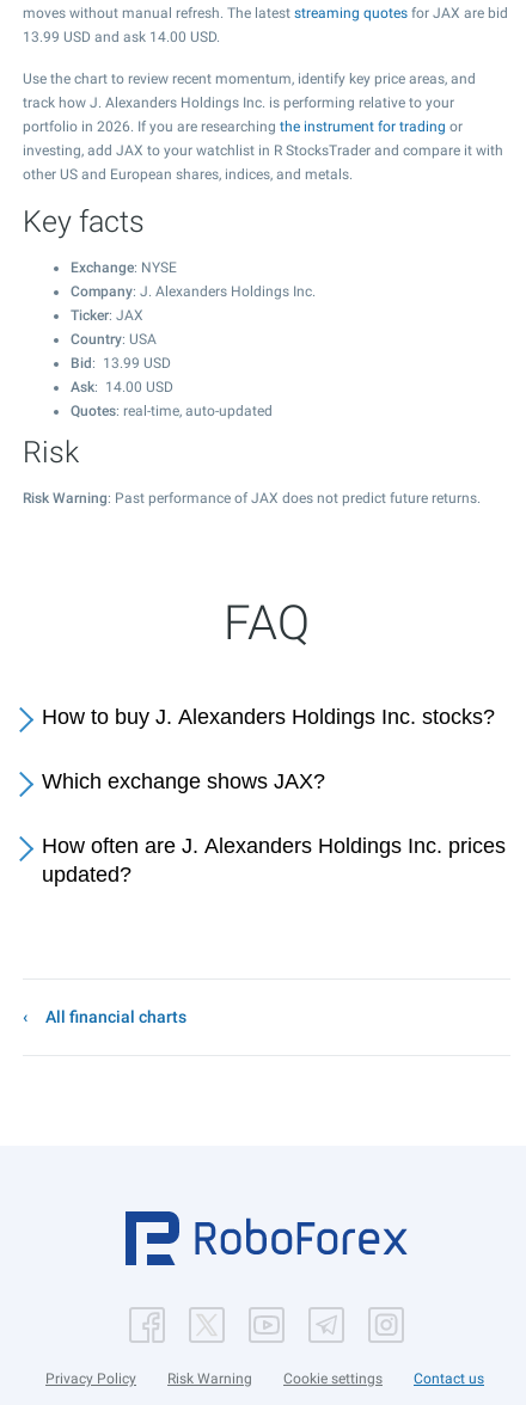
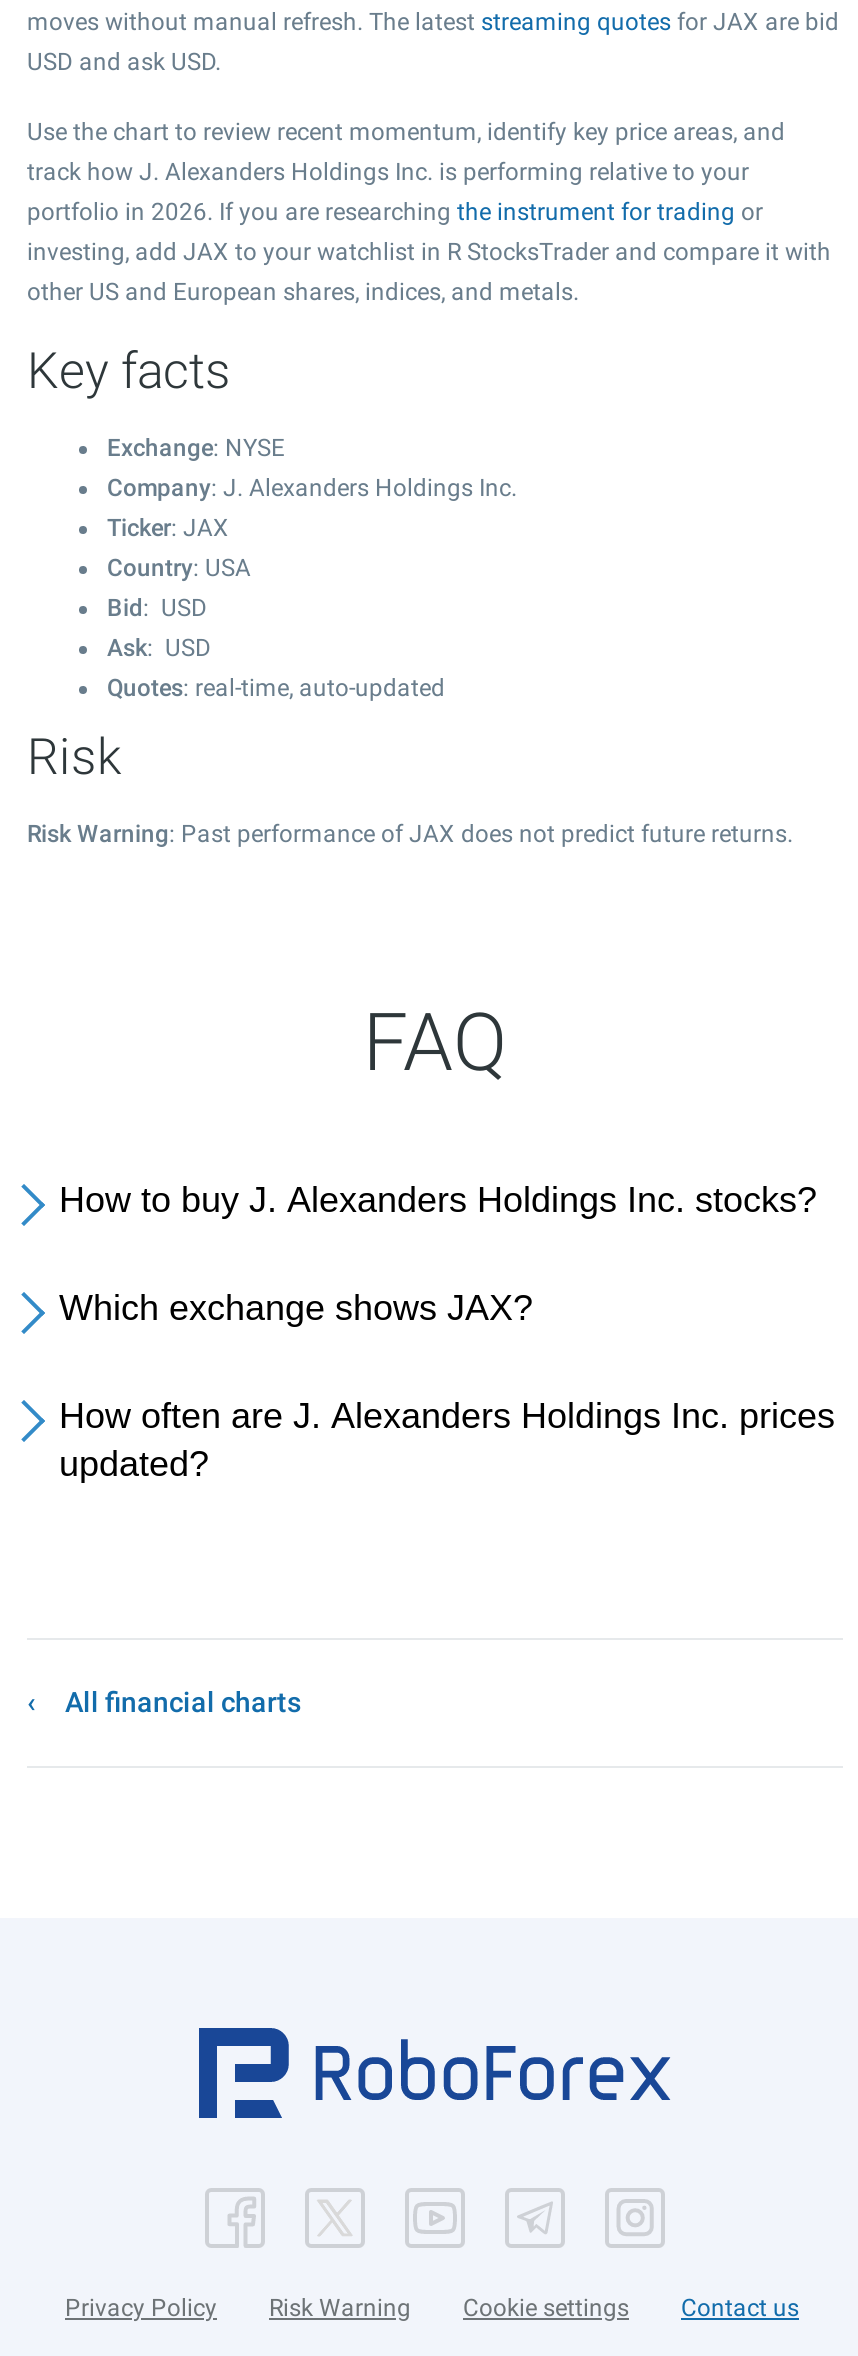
- 13.99 USD and ask 14.00 USD.
+ USD and ask USD.

- Bid: 13.99 USD
- Ask: 14.00 USD
+ Bid: USD
+ Ask: USD
